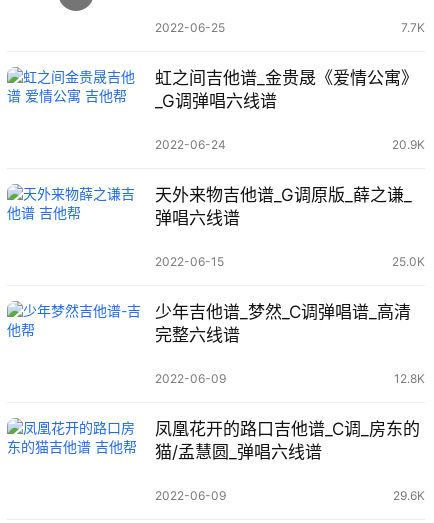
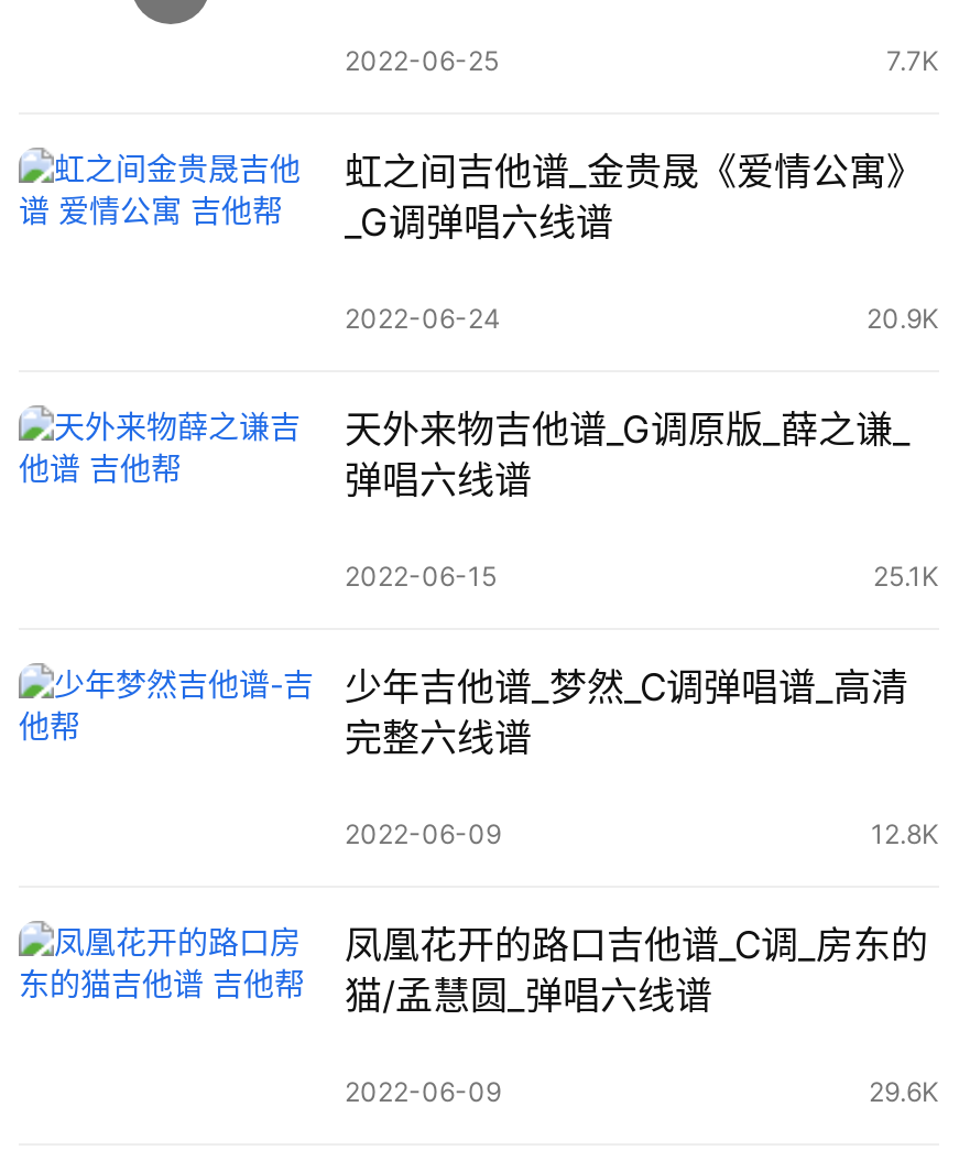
- 25.0K
+ 25.1K
